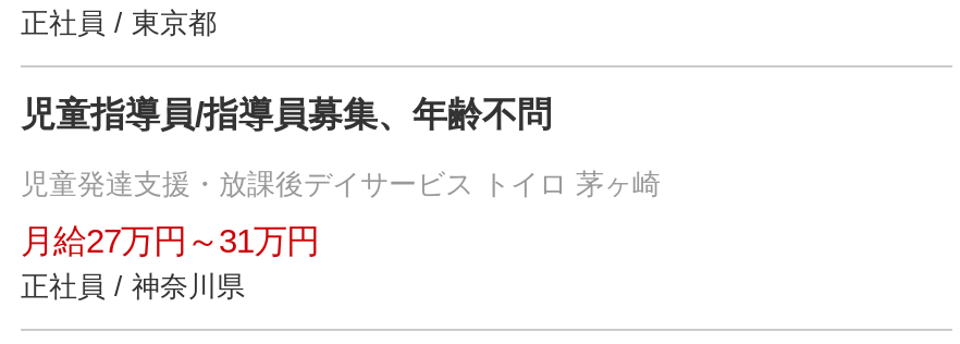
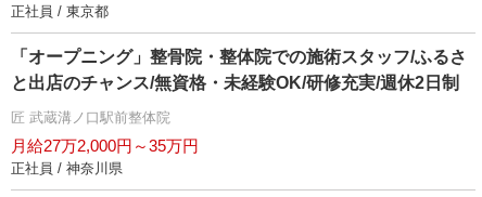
- 児童指導員/指導員募集、年齢不問
+ 「オープニング」整骨院・整体院での施術スタッフ/ふるさ
+ と出店のチャンス/無資格・未経験OK/研修充実/週休2日制

- 児童発達支援・放課後デイサービス トイロ 茅ヶ崎
+ 匠 武蔵溝ノ口駅前整体院

- 月給27万円～31万円
+ 月給27万2,000円～35万円
